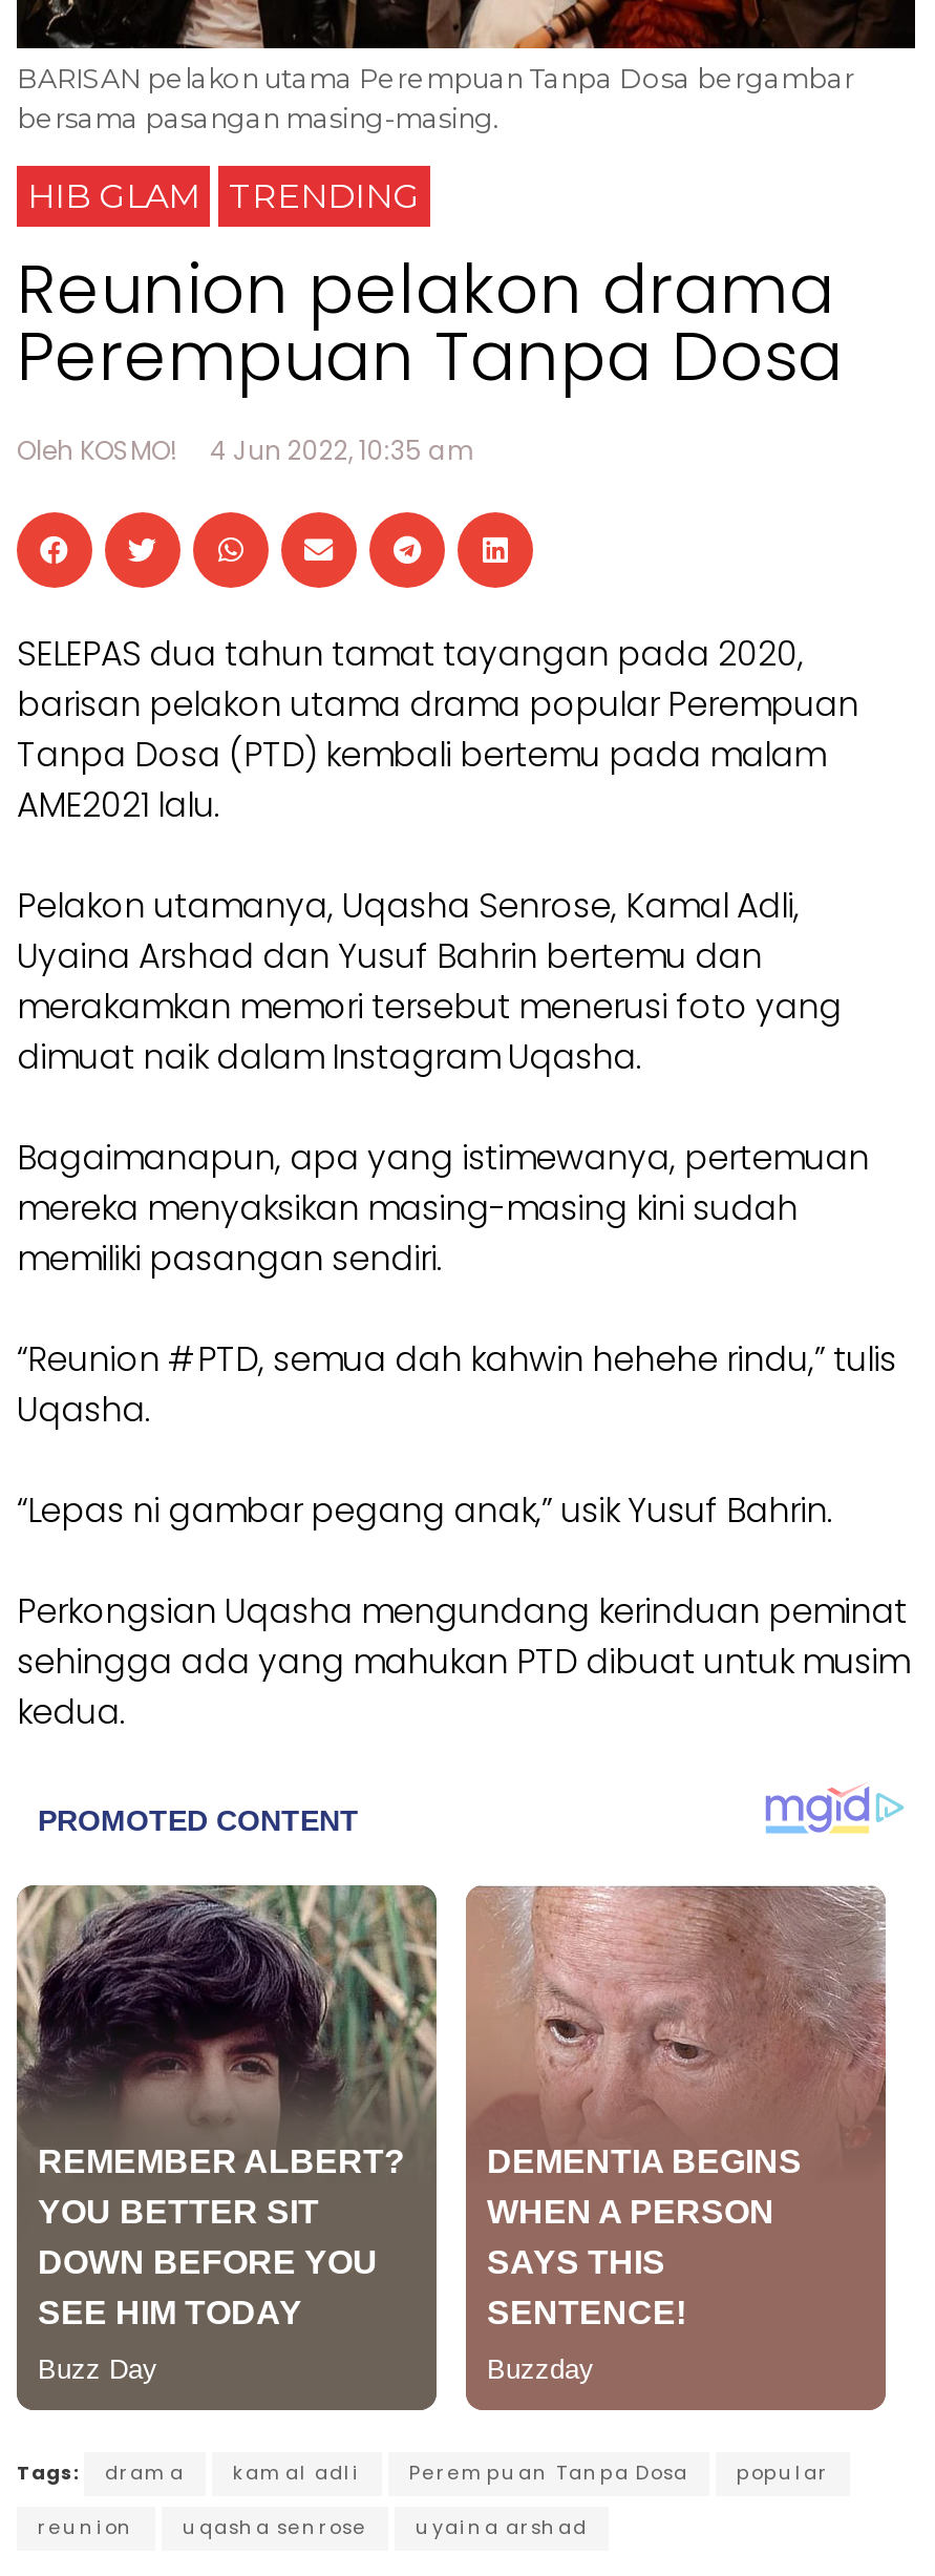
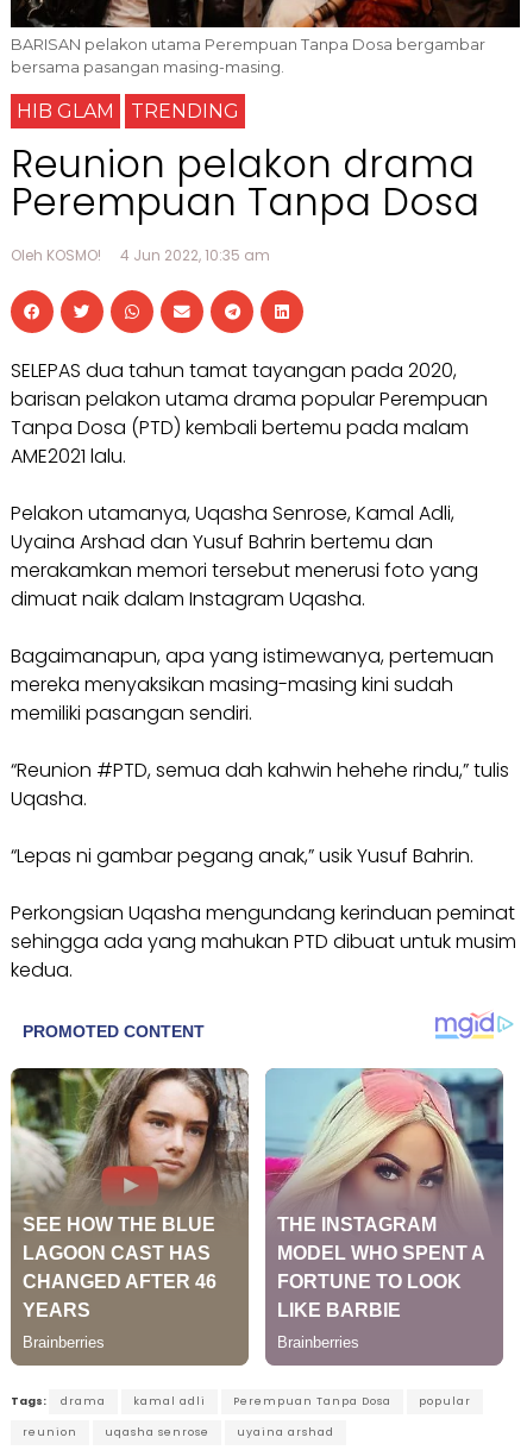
- [image]
+ [image]

- [image]
+ [image]
